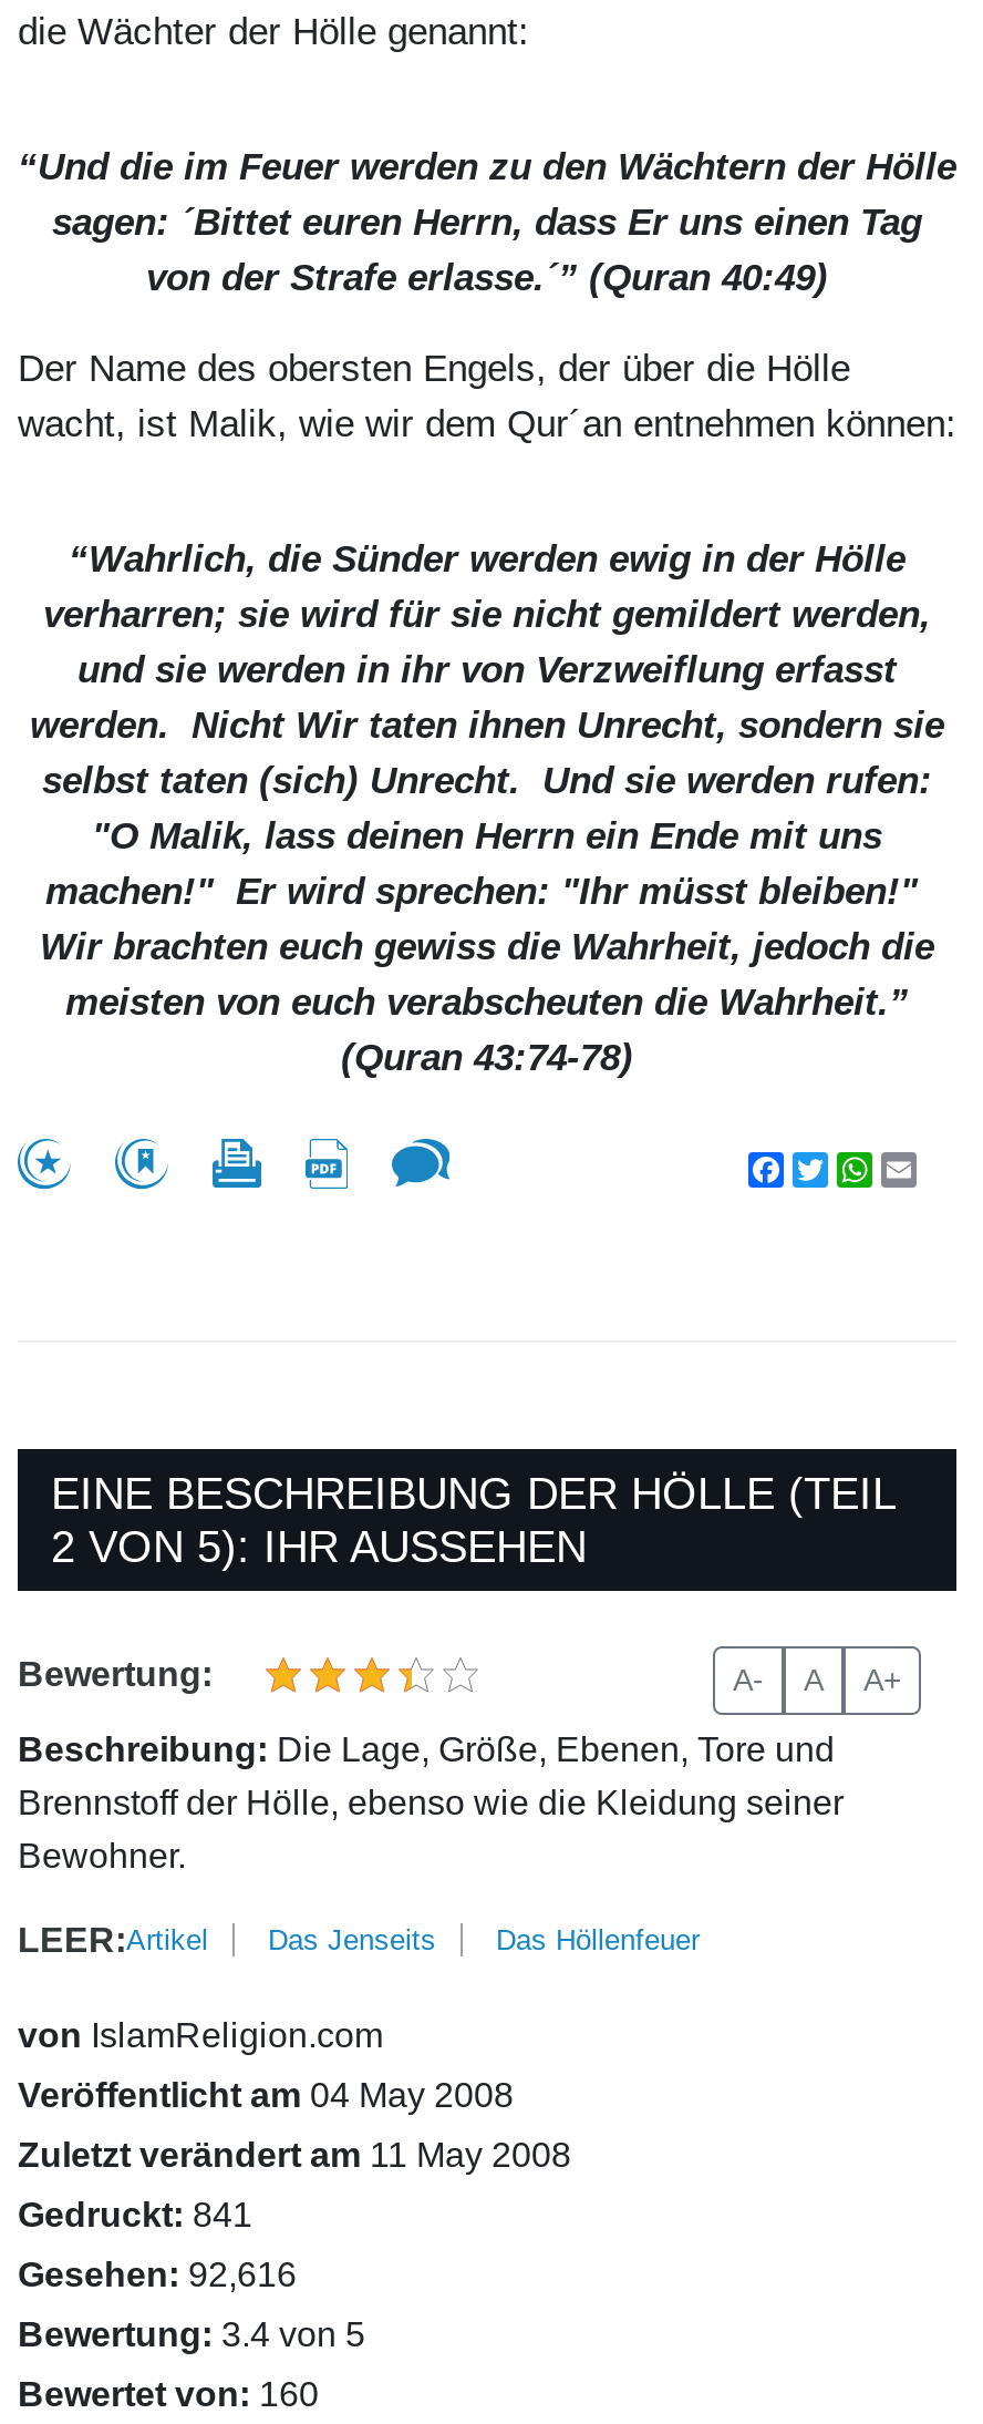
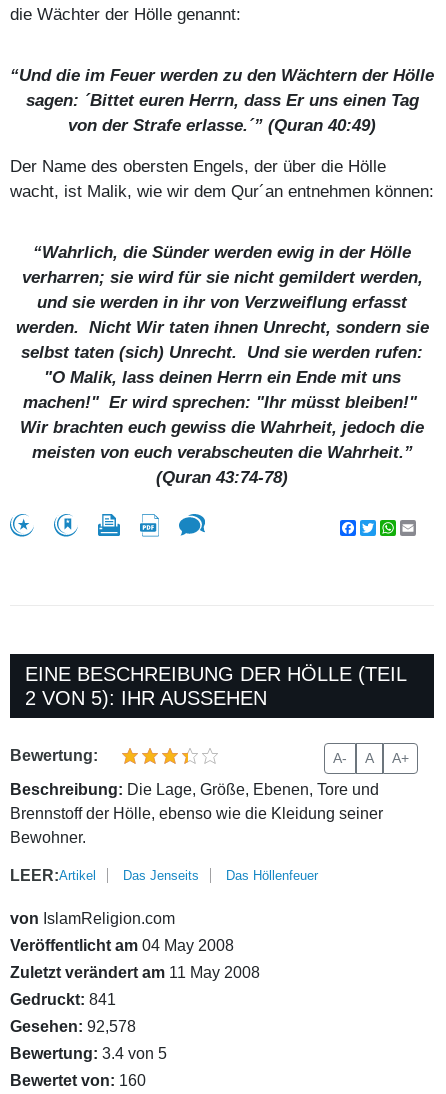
- Gesehen: 92,616
+ Gesehen: 92,578
